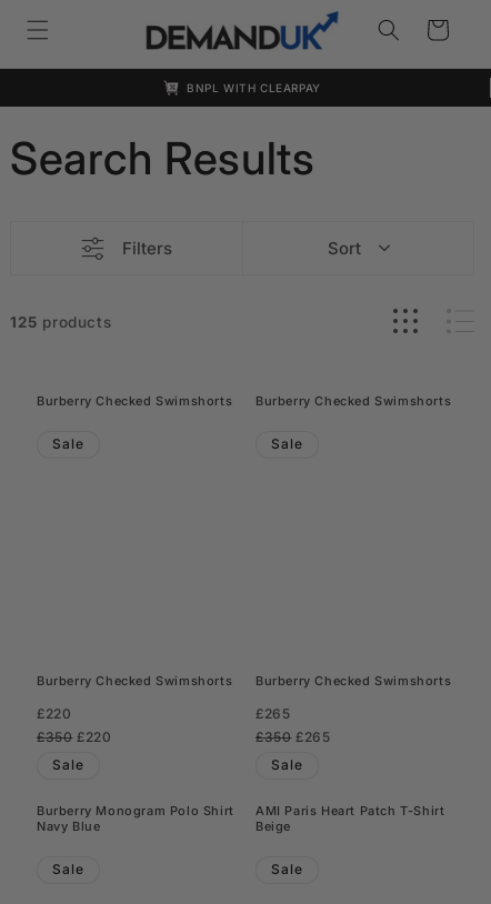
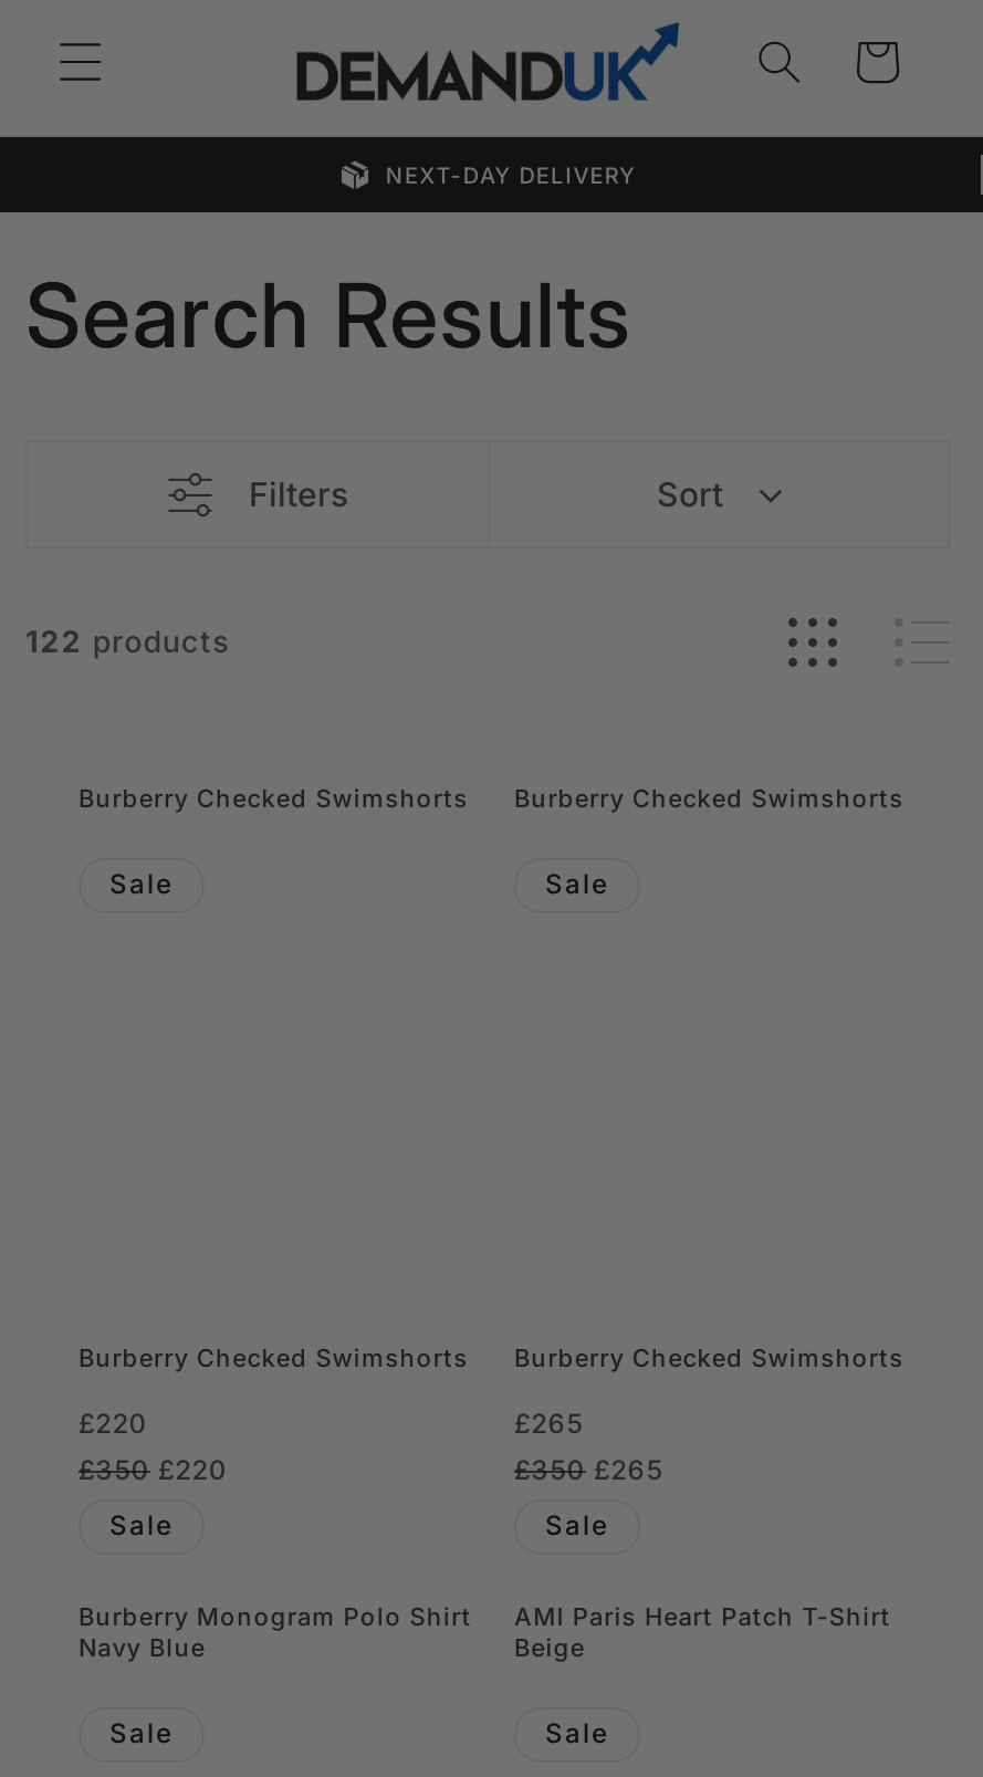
- BNPL WITH CLEARPAY
+ NEXT-DAY DELIVERY

- 125 products
+ 122 products
